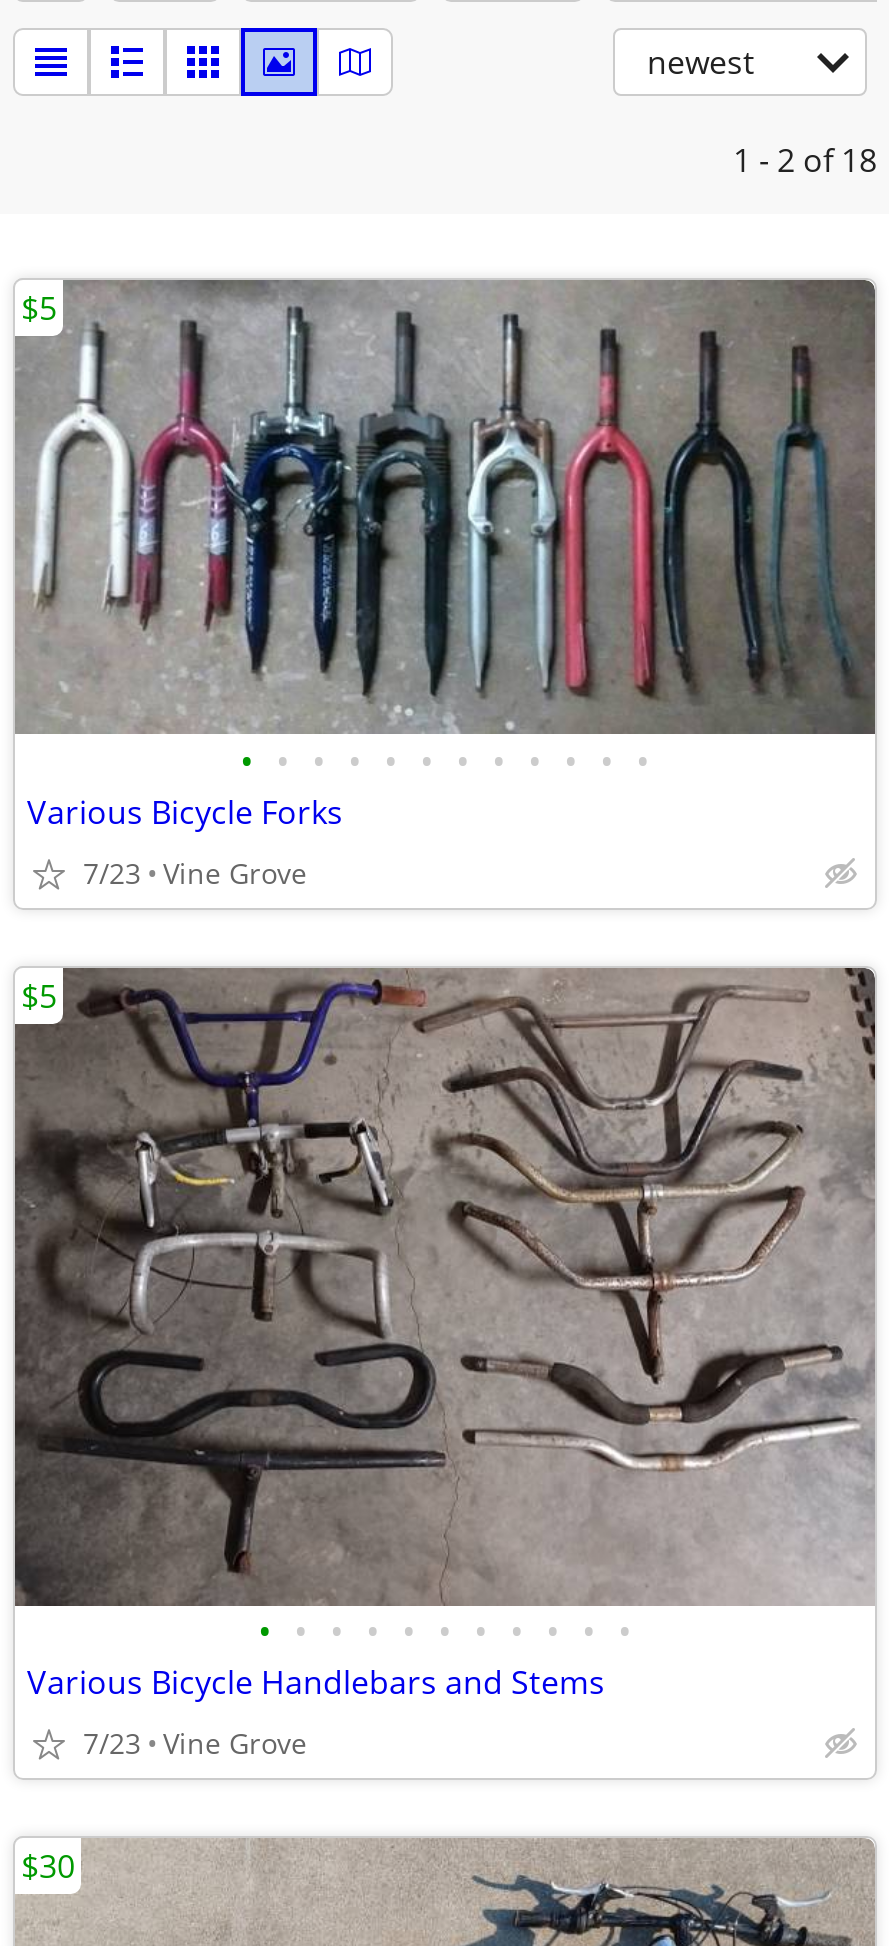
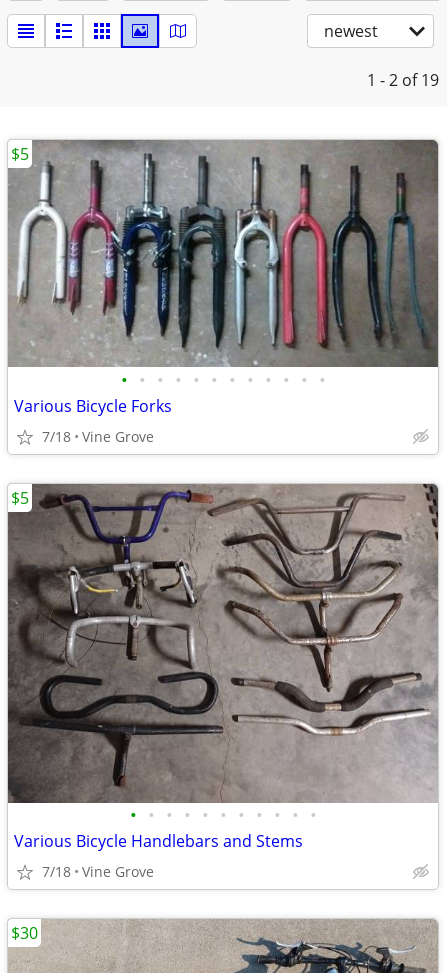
- 1 - 2 of 18
+ 1 - 2 of 19

- 7/23 Vine Grove
+ 7/18 Vine Grove

- 7/23 Vine Grove
+ 7/18 Vine Grove
